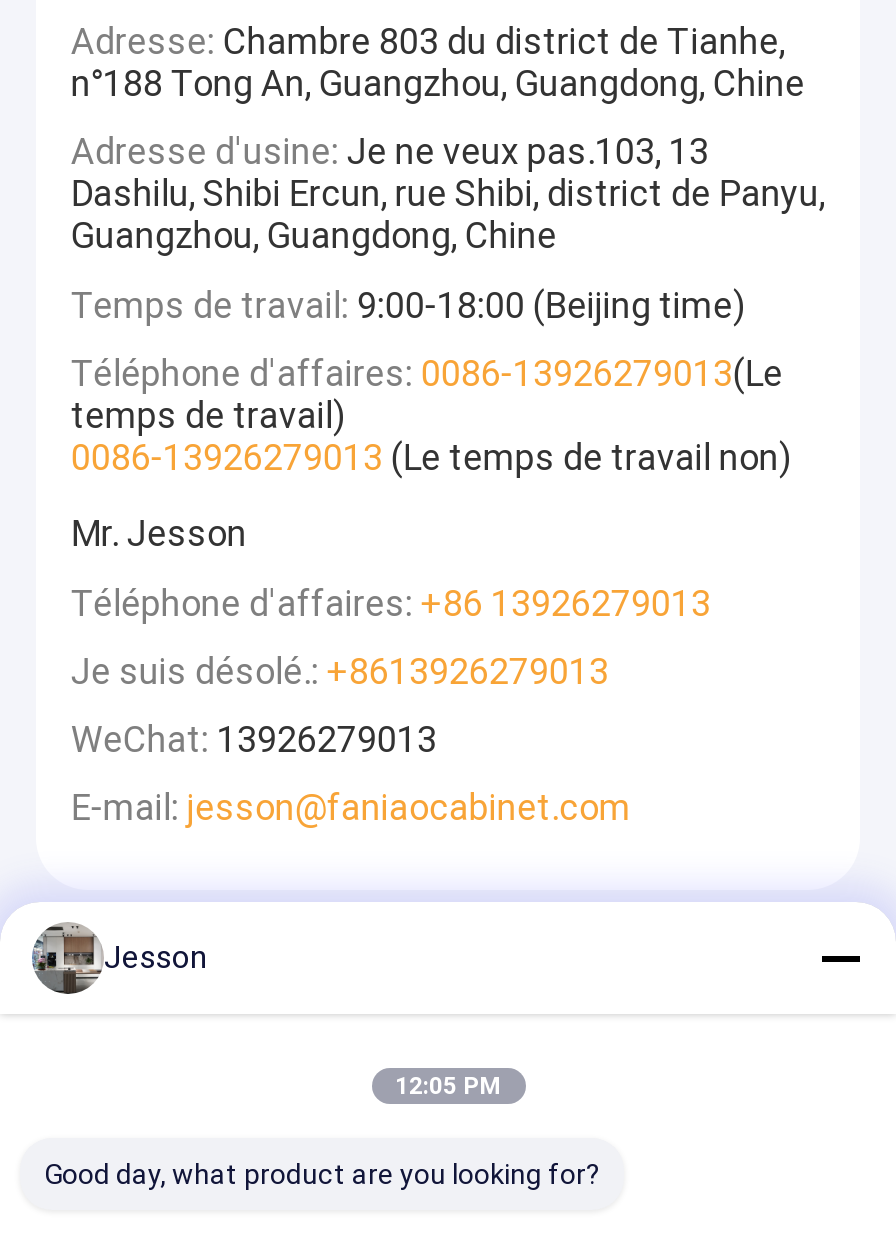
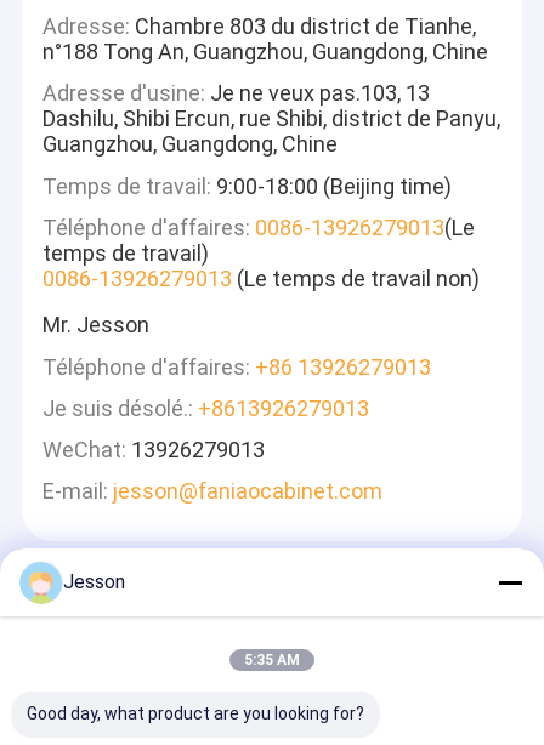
- [image]
+ [image]

- 12:05 PM
+ 5:35 AM
